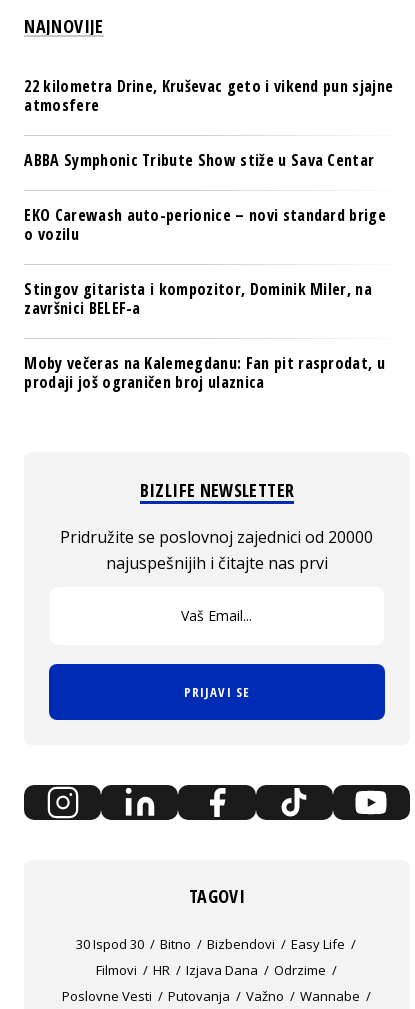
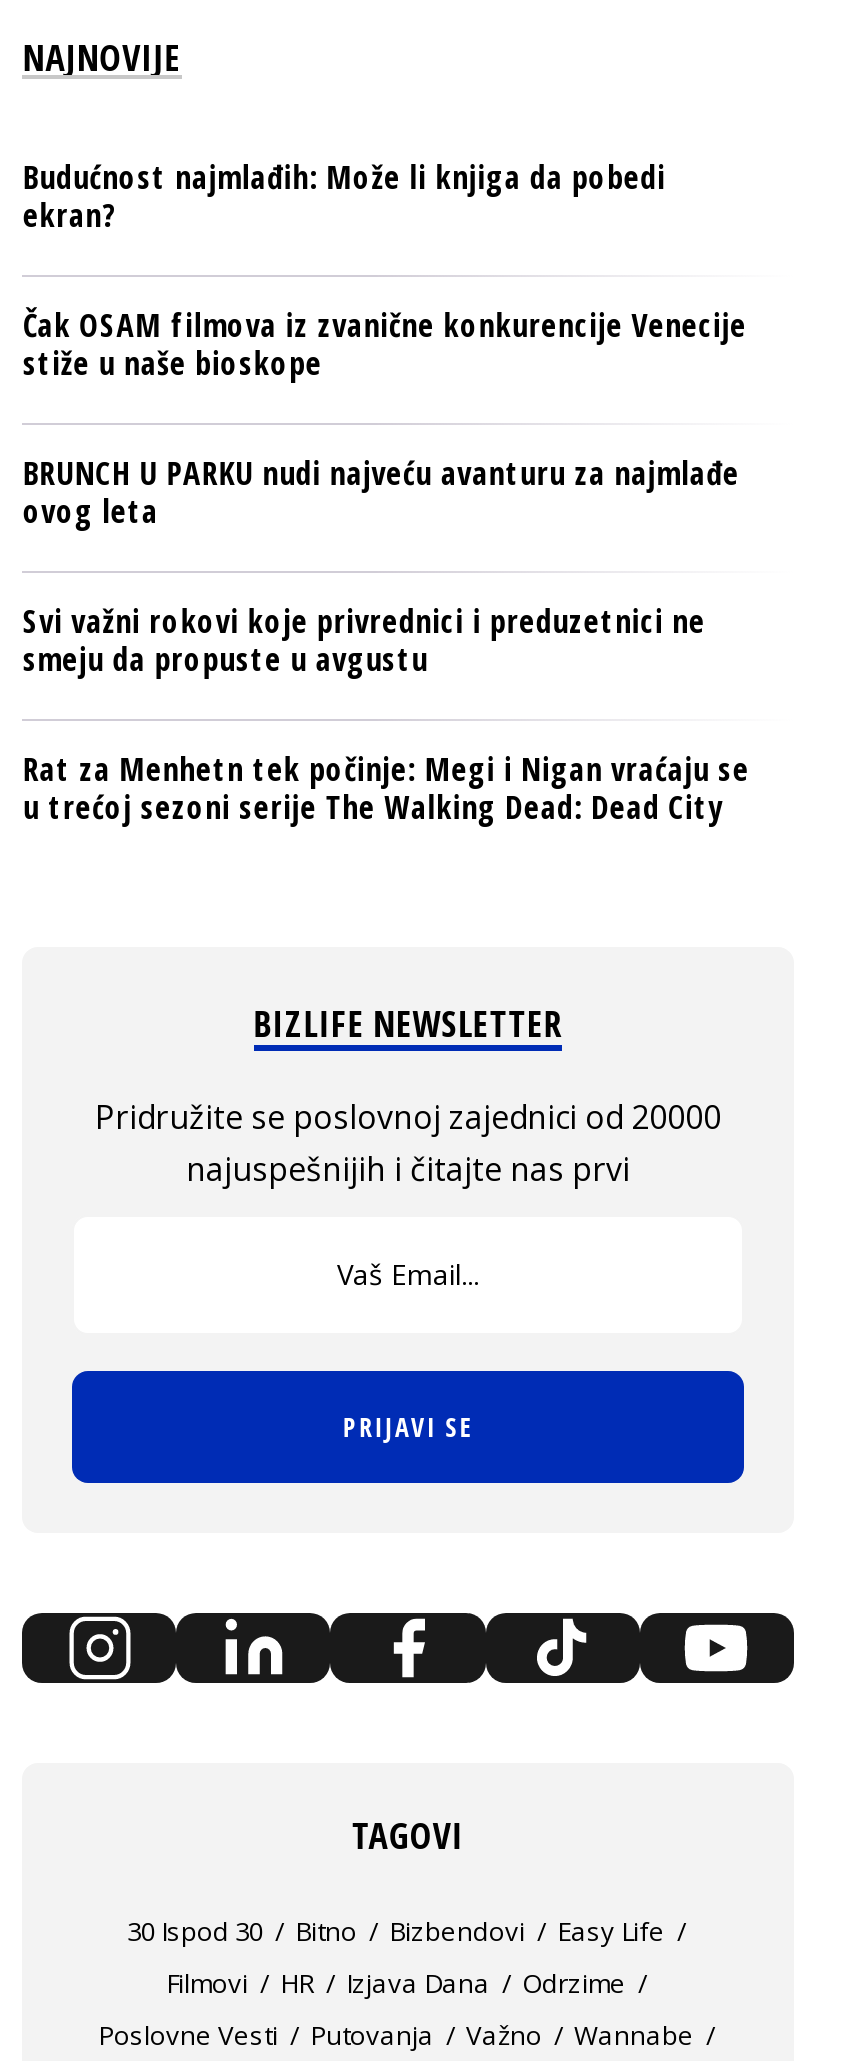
- 22 kilometra Drine, Kruševac geto i vikend pun sjajne
- atmosfere
+ Budućnost najmlađih: Može li knjiga da pobedi
+ ekran?

- ABBA Symphonic Tribute Show stiže u Sava Centar
+ Čak OSAM filmova iz zvanične konkurencije Venecije
+ stiže u naše bioskope

- EKO Carewash auto-perionice – novi standard brige
- o vozilu
+ BRUNCH U PARKU nudi najveću avanturu za najmlađe
+ ovog leta

- Stingov gitarista i kompozitor, Dominik Miler, na
- završnici BELEF-a
+ Svi važni rokovi koje privrednici i preduzetnici ne
+ smeju da propuste u avgustu

- Moby večeras na Kalemegdanu: Fan pit rasprodat, u
- prodaji još ograničen broj ulaznica
+ Rat za Menhetn tek počinje: Megi i Nigan vraćaju se
+ u trećoj sezoni serije The Walking Dead: Dead City
